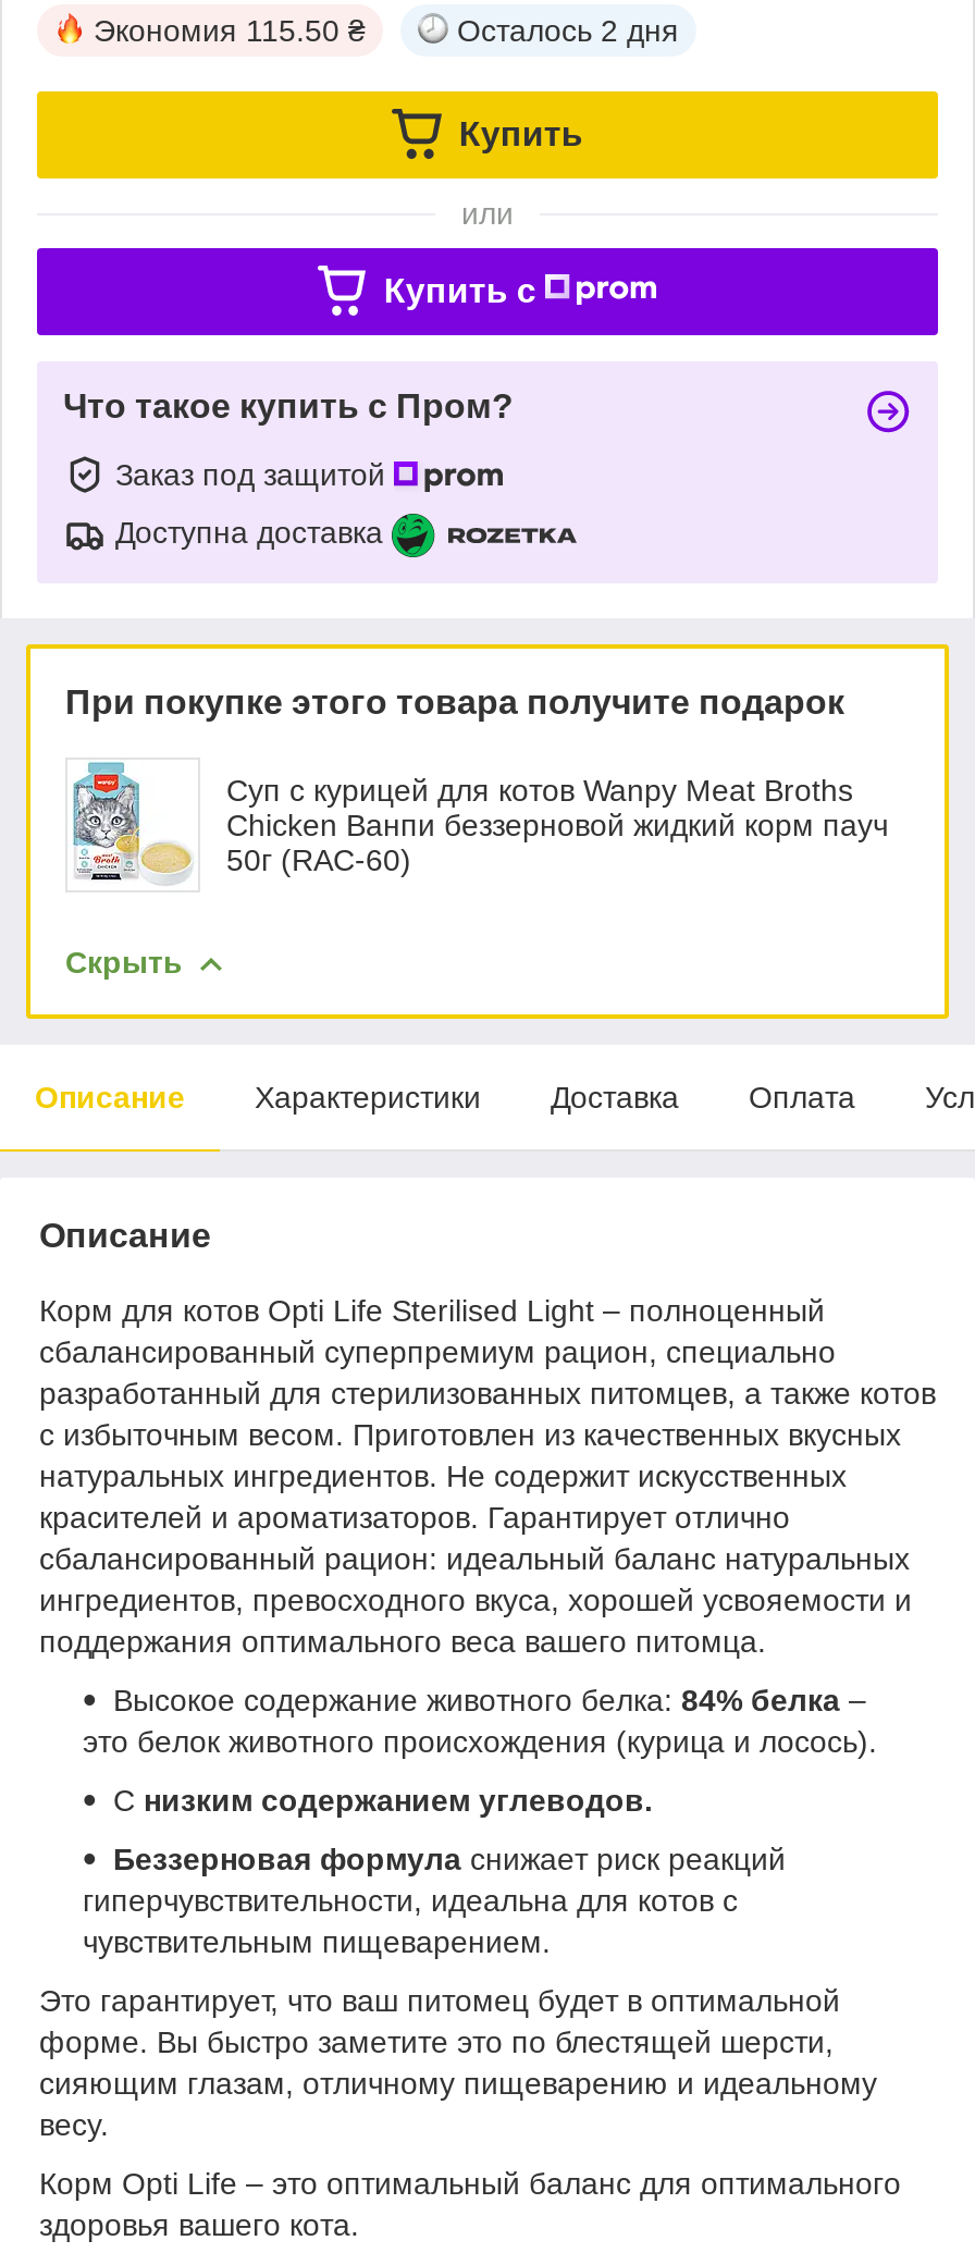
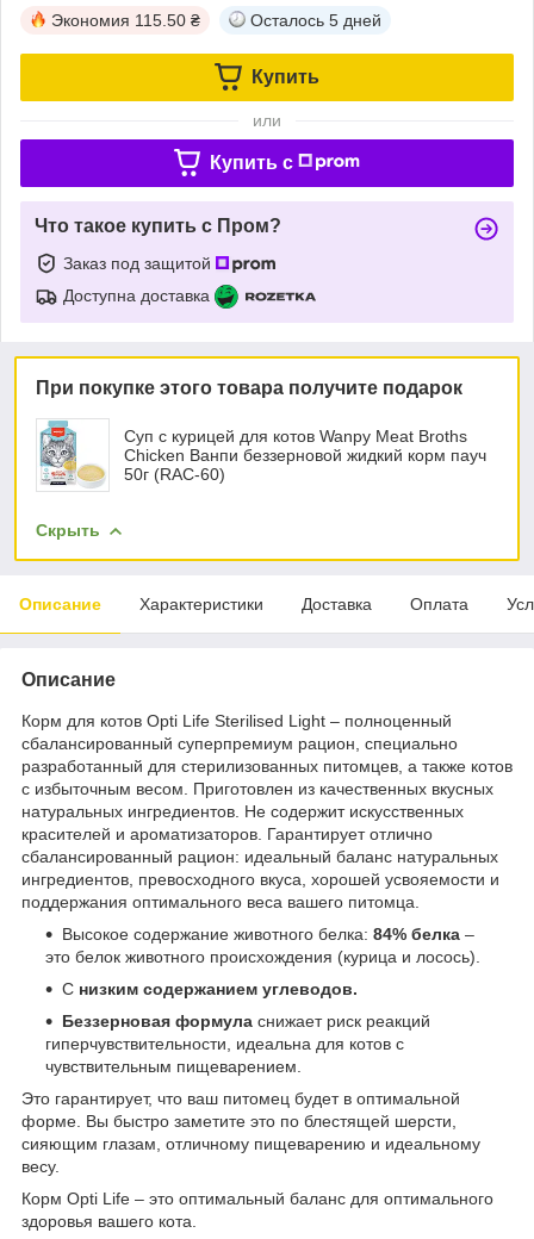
- Осталось 2 дня
+ Осталось 5 дней
